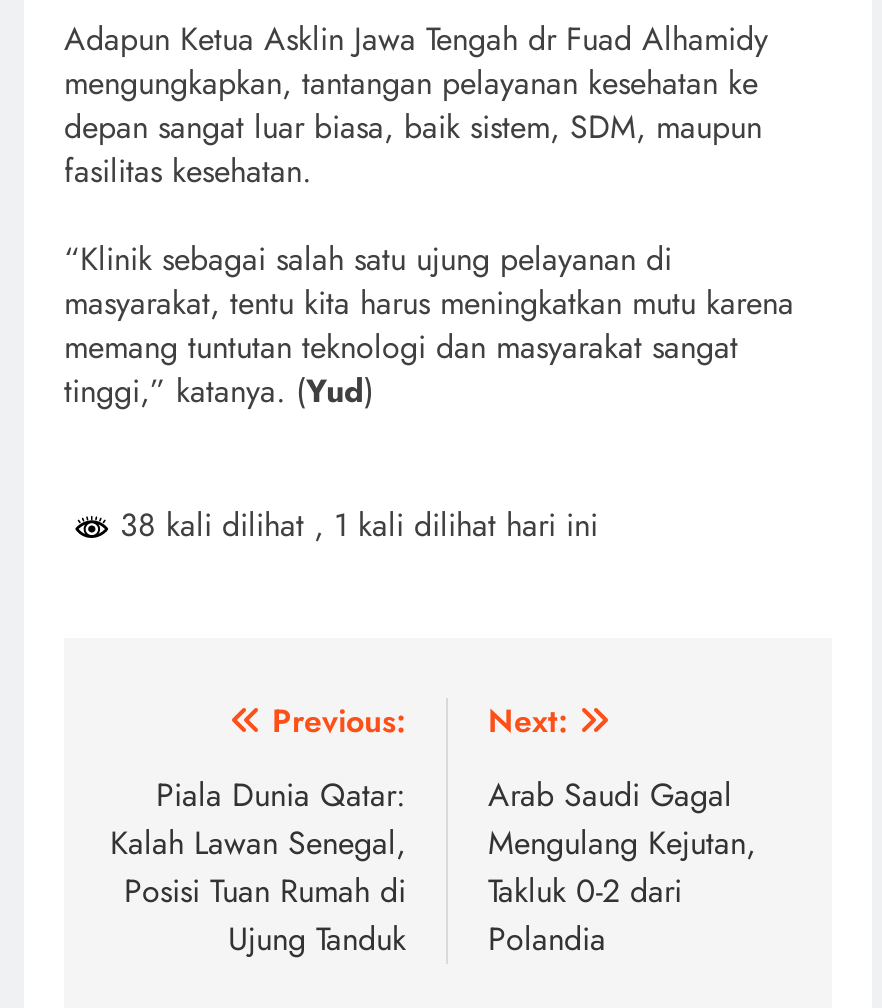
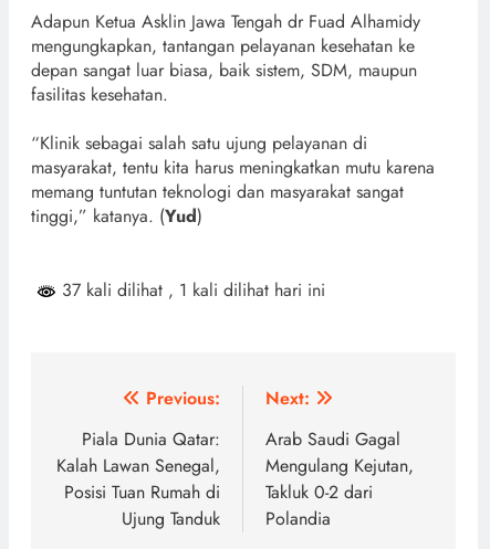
- 38 kali dilihat, 1 kali dilihat hari ini
+ 37 kali dilihat, 1 kali dilihat hari ini
